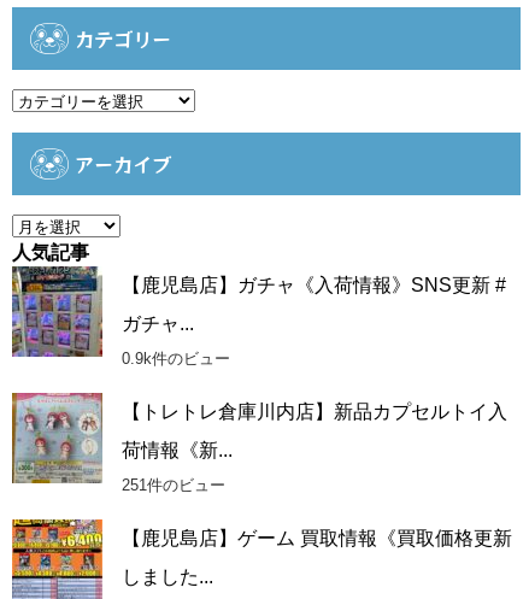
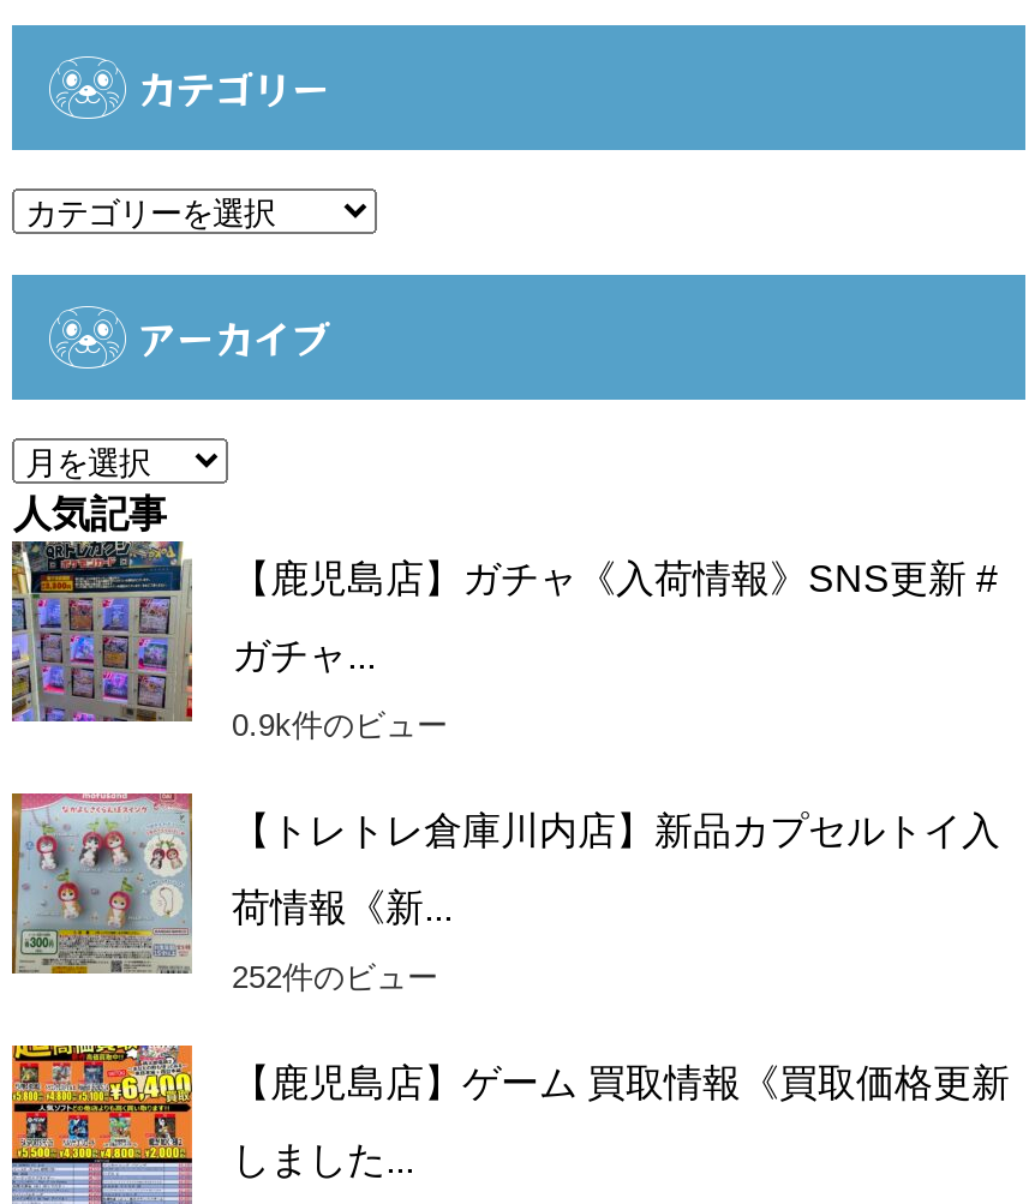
- 251件のビュー
+ 252件のビュー
